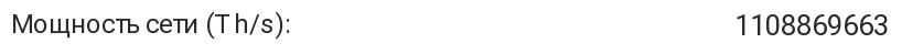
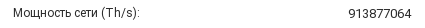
- 1108869663
+ 913877064
